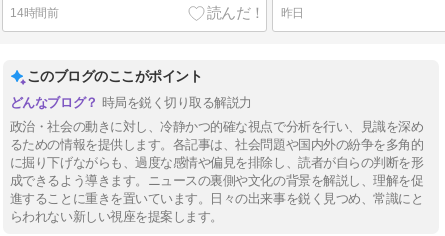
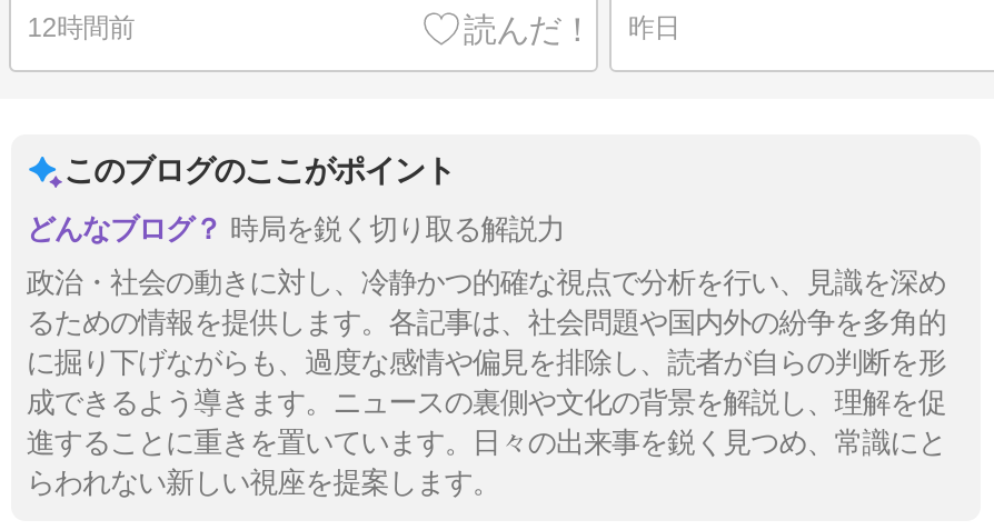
- 14時間前
+ 12時間前
